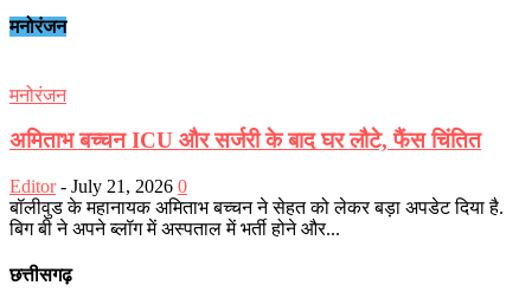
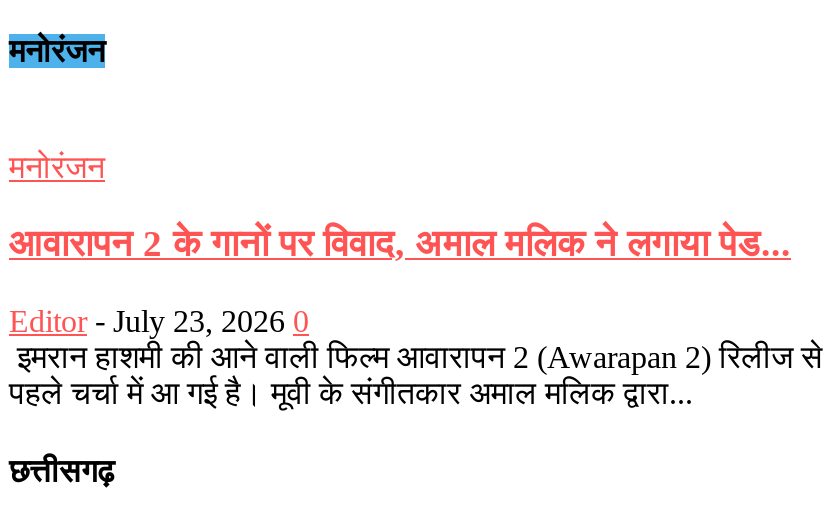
- अमिताभ बच्चन ICU और सर्जरी के बाद घर लौटे, फैंस चिंतित
+ आवारापन 2 के गानों पर विवाद, अमाल मलिक ने लगाया पेड...

- Editor - July 21, 2026 0
- बॉलीवुड के महानायक अमिताभ बच्चन ने सेहत को लेकर बड़ा अपडेट दिया है.
- बिग बी ने अपने ब्लॉग में अस्पताल में भर्ती होने और...
+ Editor - July 23, 2026 0
+ इमरान हाशमी की आने वाली फिल्म आवारापन 2 (Awarapan 2) रिलीज से
+ पहले चर्चा में आ गई है। मूवी के संगीतकार अमाल मलिक द्वारा...
